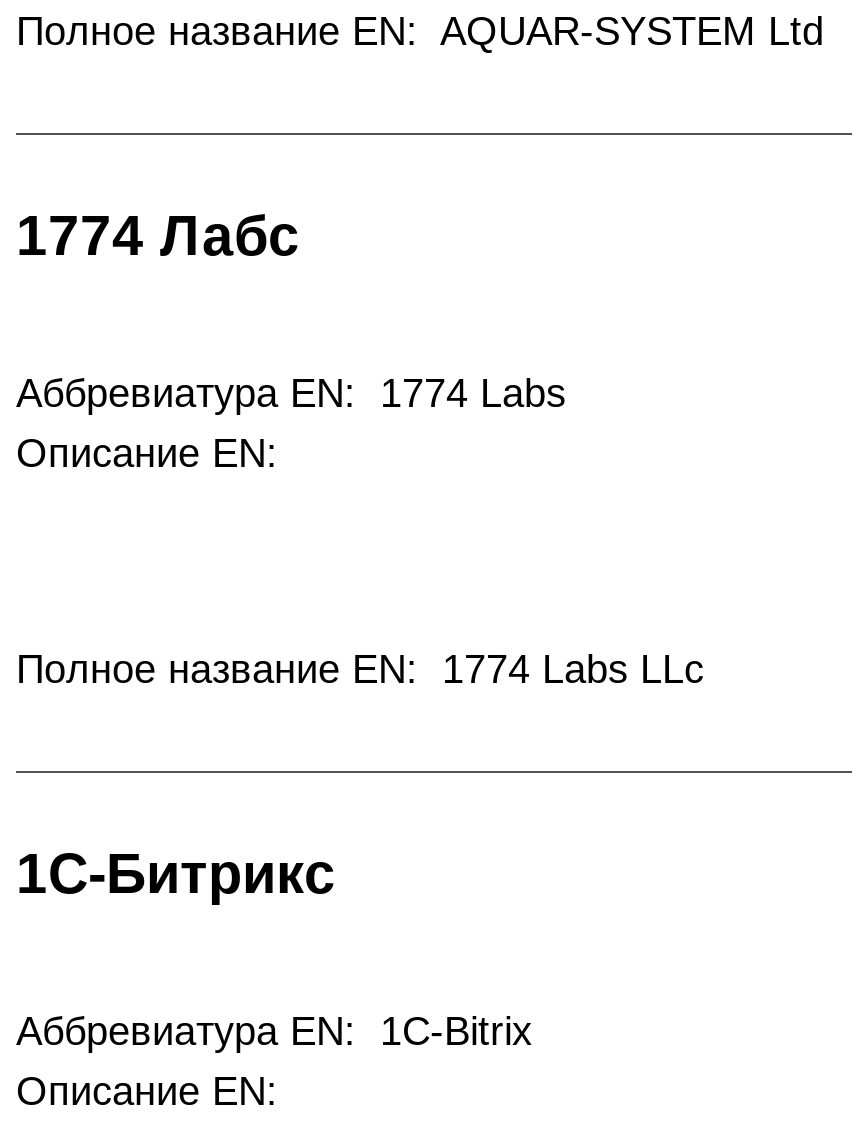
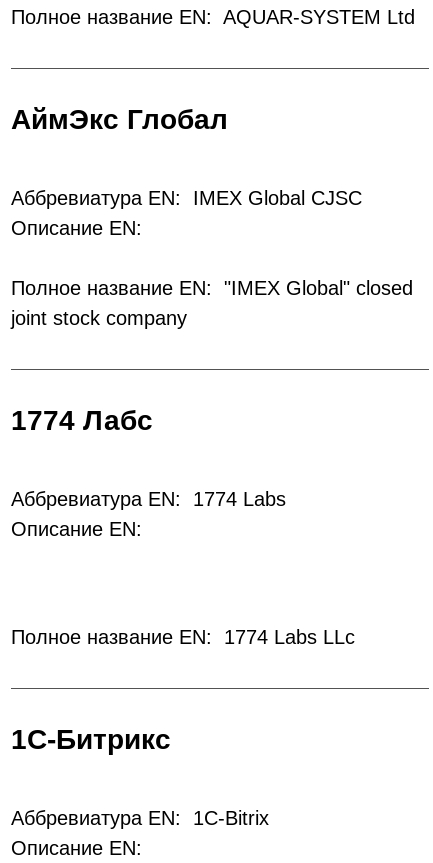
+ АймЭкс Глобал
+ Аббревиатура EN: IMEX Global CJSC
+ Описание EN:
+ Полное название EN: "IMEX Global" closed
+ joint stock company
